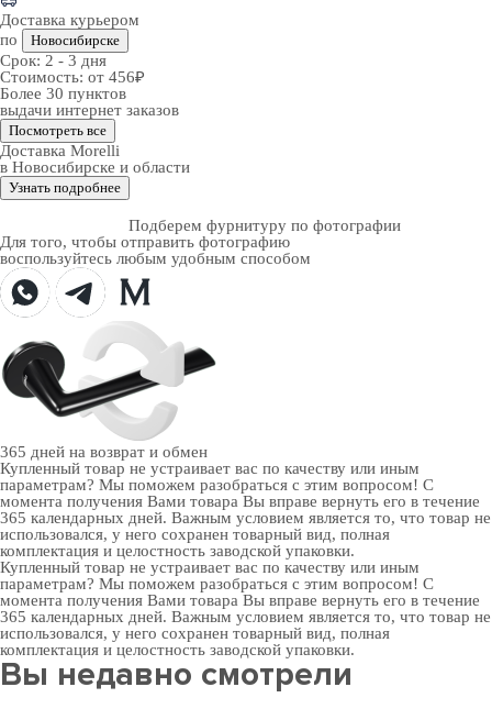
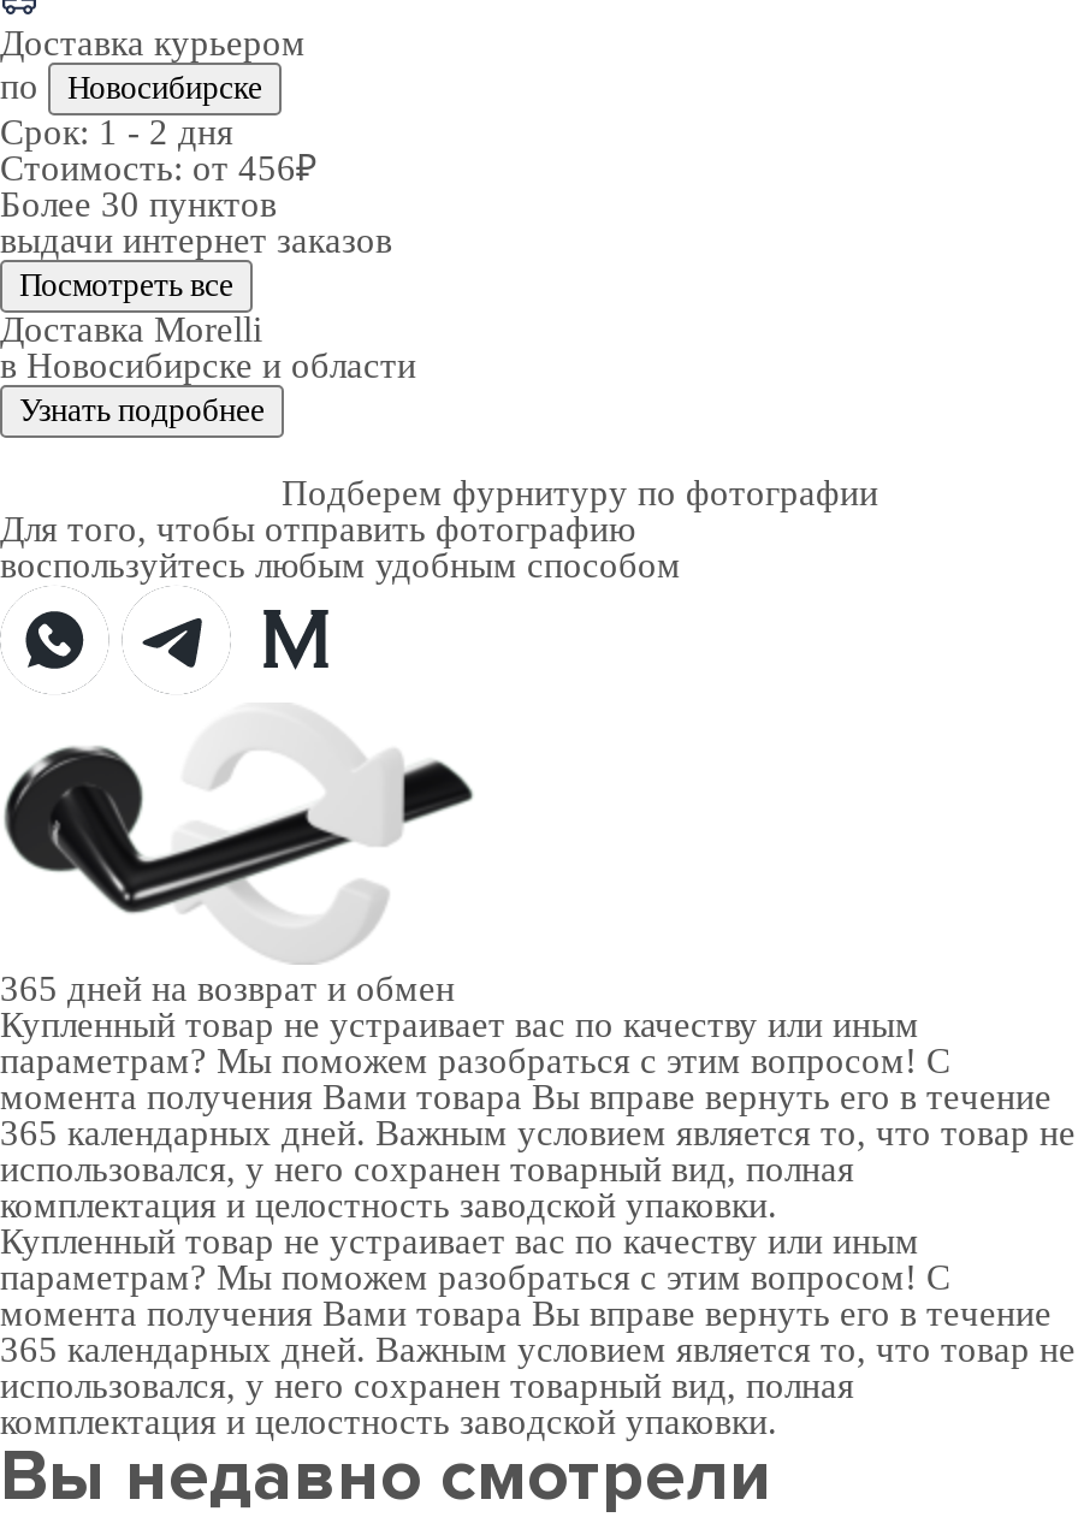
- Срок:2 - 3 дня
+ Срок:1 - 2 дня
